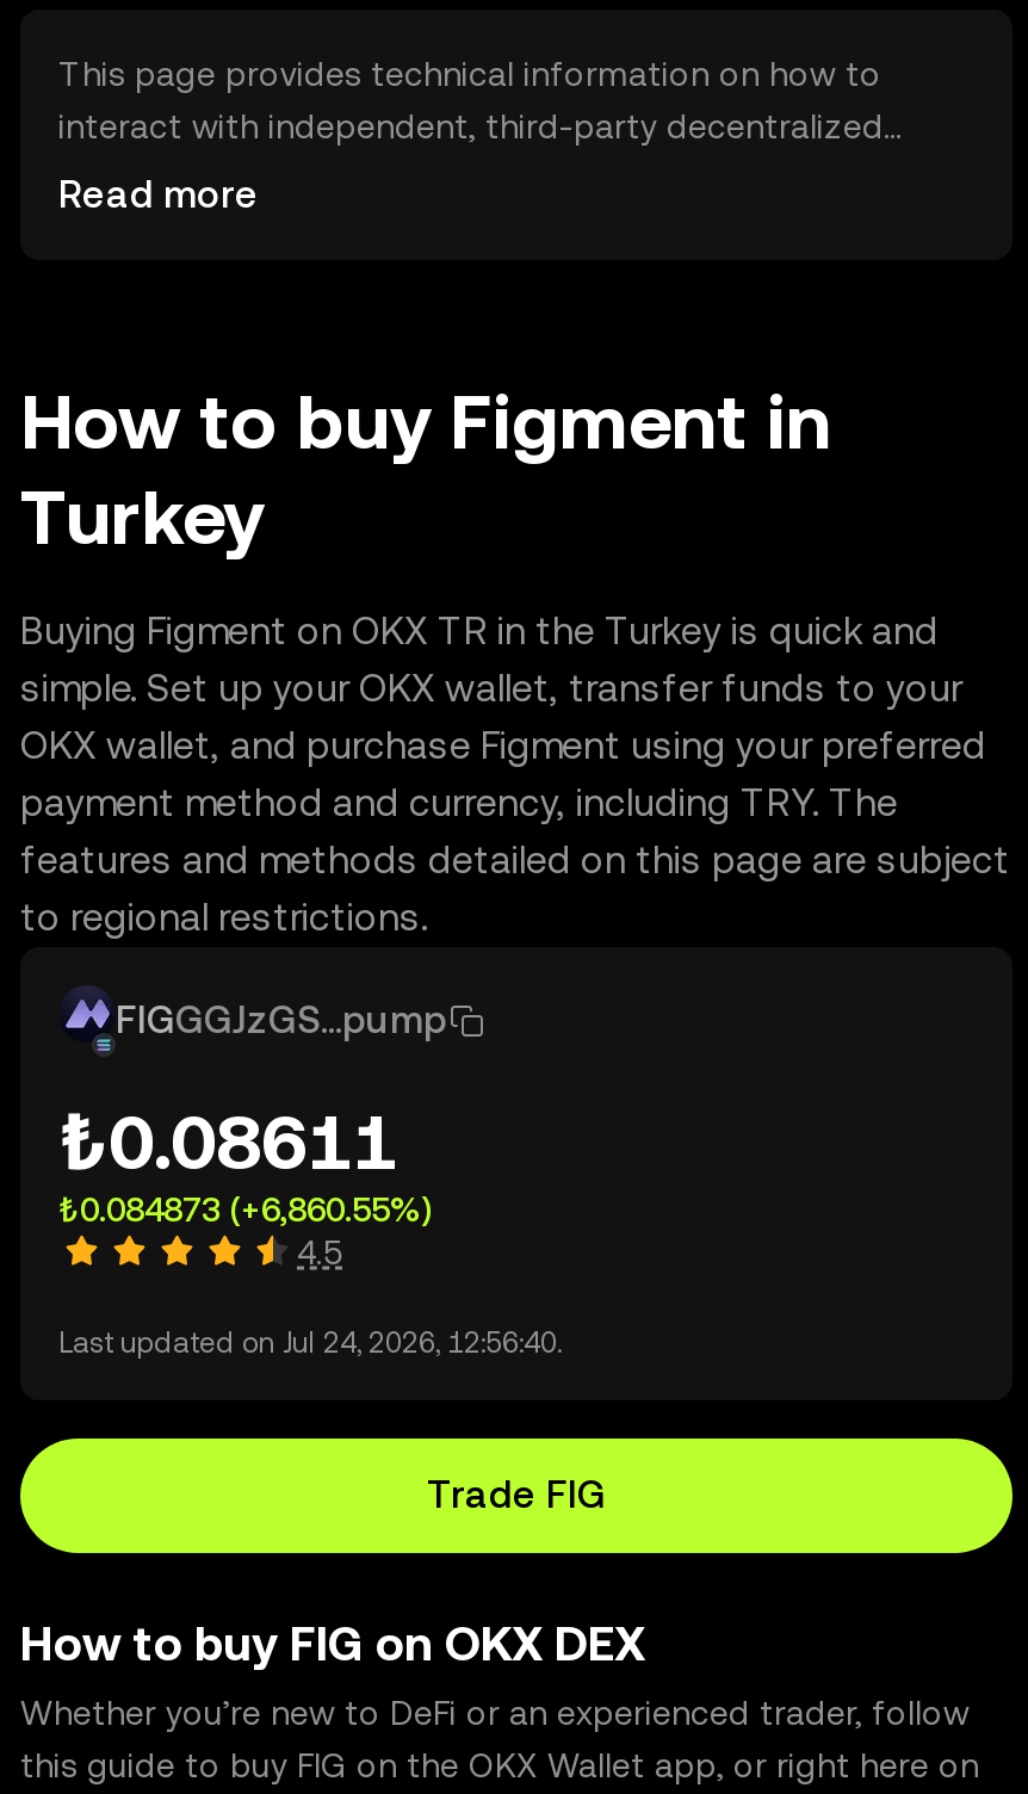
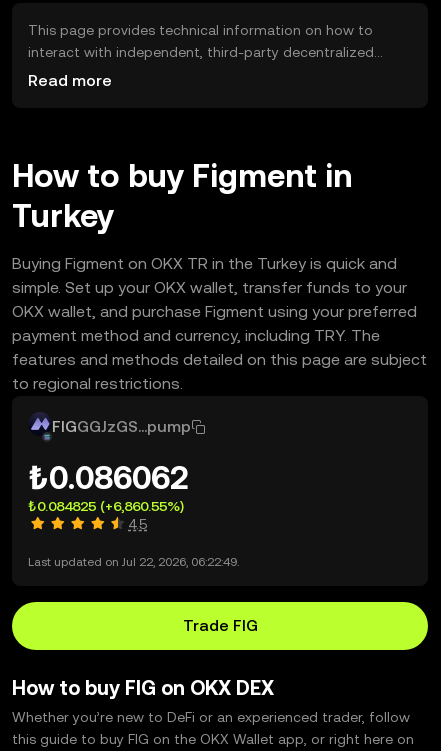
- ₺0.08611
+ ₺0.086062

- ₺0.084873 (+6,860.55%)
+ ₺0.084825 (+6,860.55%)

- Last updated on Jul 24, 2026, 12:56:40.
+ Last updated on Jul 22, 2026, 06:22:49.
